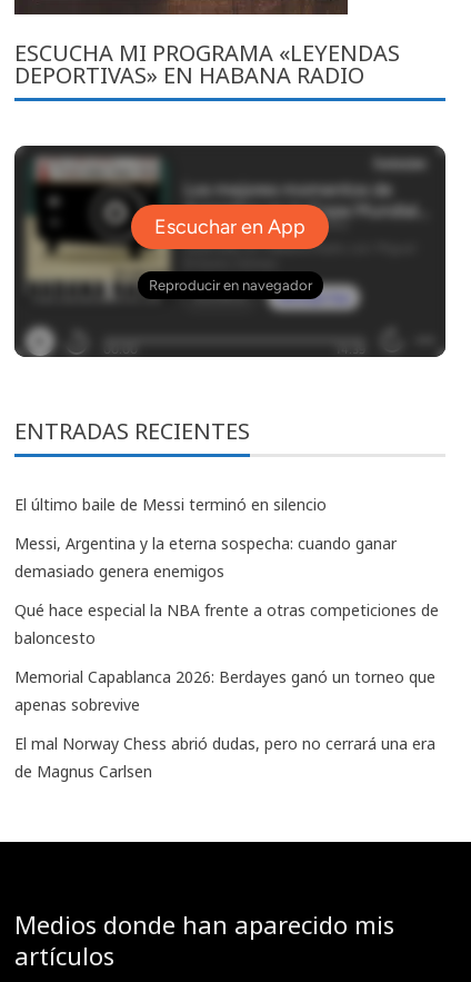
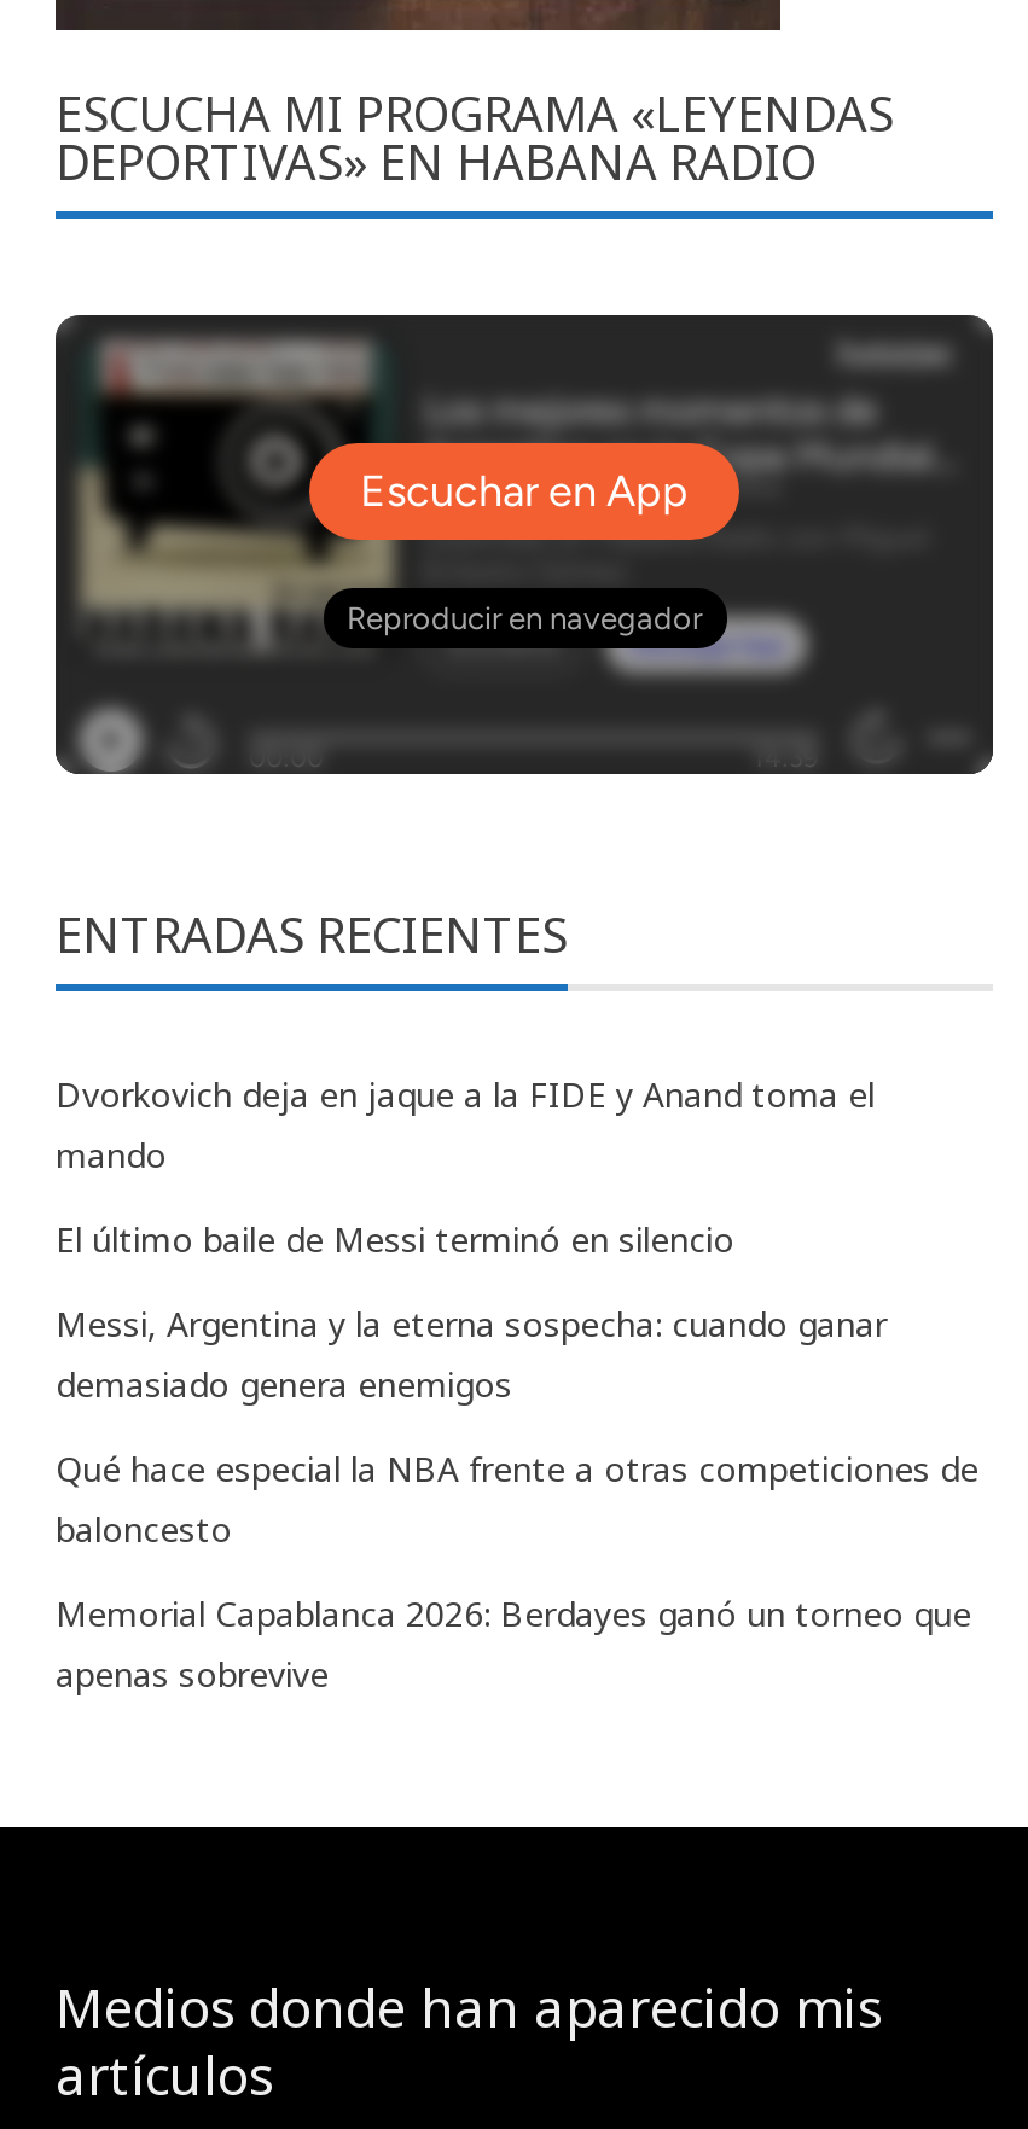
+ Dvorkovich deja en jaque a la FIDE y Anand toma el
+ mando

moved down: El último baile de Messi terminó en silencio | Messi, Argentina y la eterna sospecha: cuando ganar | demasiado genera enemigos | Qué hace especial la NBA frente a otras competiciones de | baloncesto | Memorial Capablanca 2026: Berdayes ganó un torneo que | apenas sobrevive

- El mal Norway Chess abrió dudas, pero no cerrará una era
- de Magnus Carlsen
